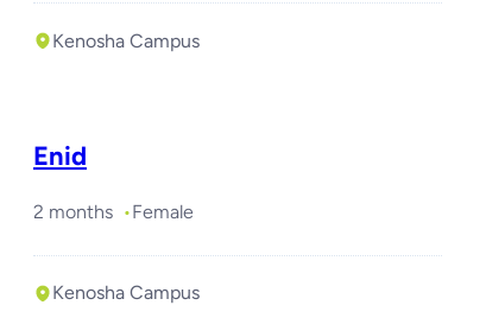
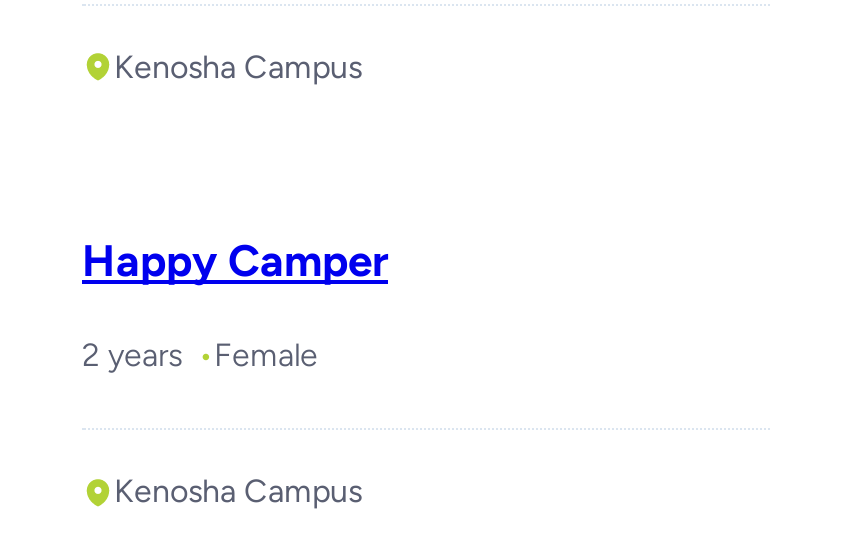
- Enid
+ Happy Camper

- 2 months Female
+ 2 years Female
